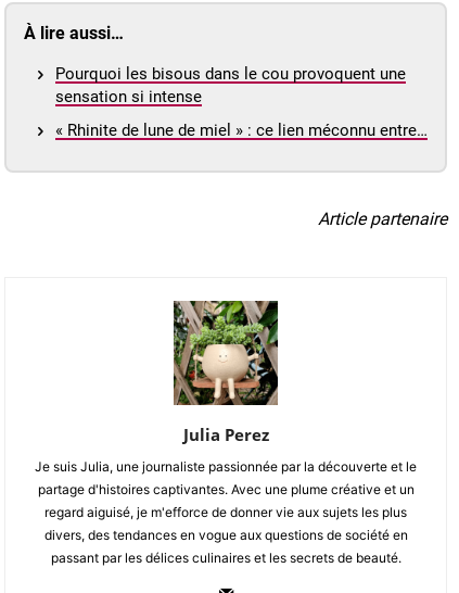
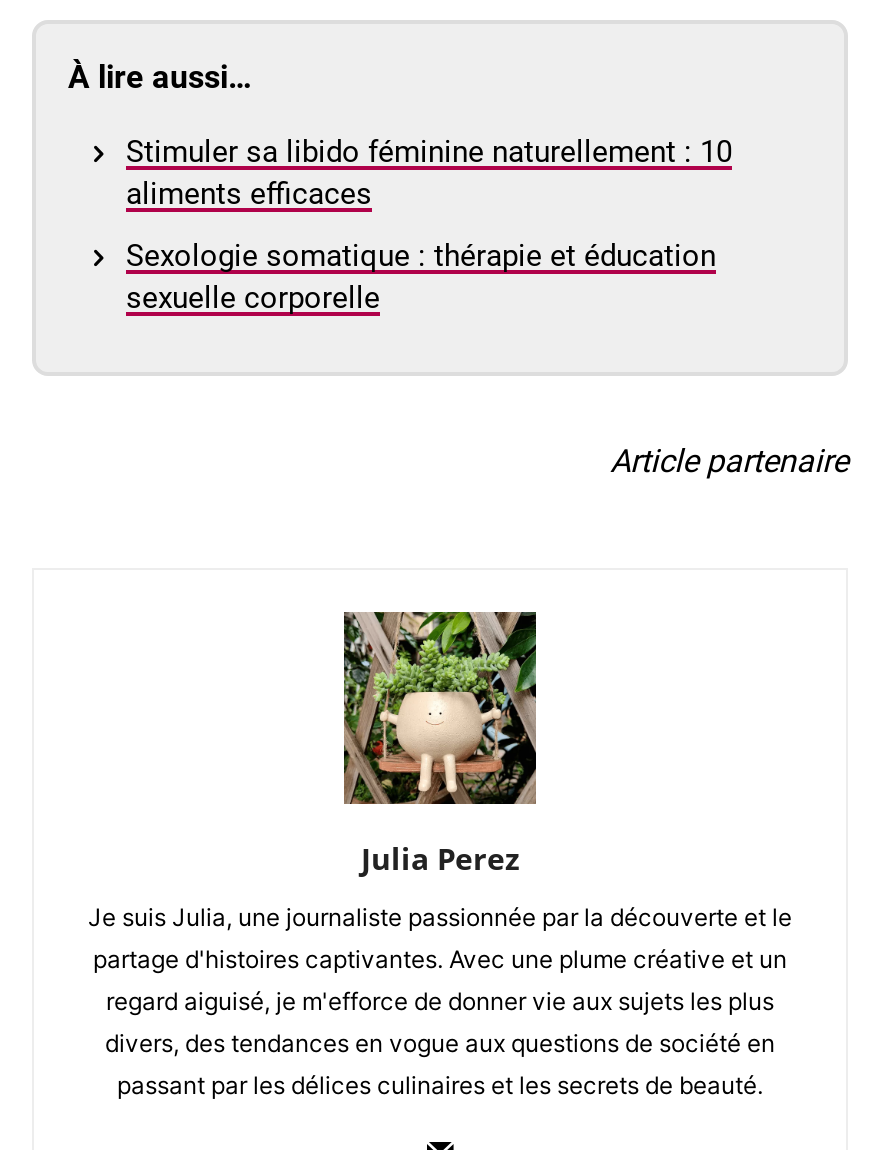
- Pourquoi les bisous dans le cou provoquent une
- sensation si intense
+ Stimuler sa libido féminine naturellement : 10
+ aliments efficaces

- « Rhinite de lune de miel » : ce lien méconnu entre…
+ Sexologie somatique : thérapie et éducation
+ sexuelle corporelle
